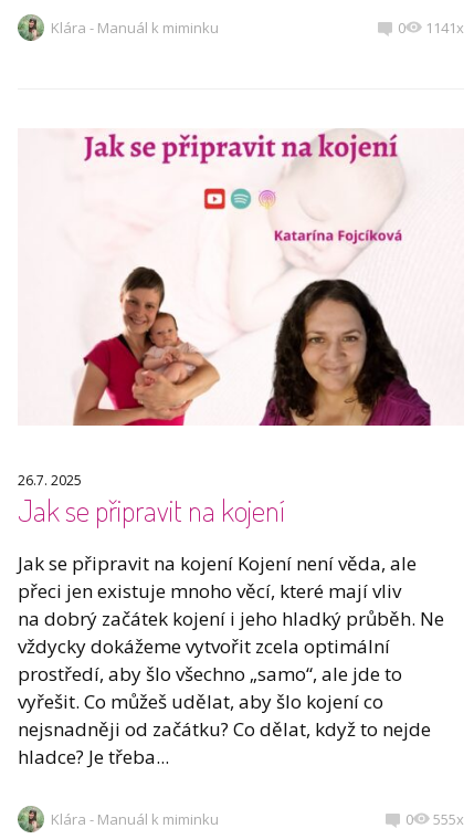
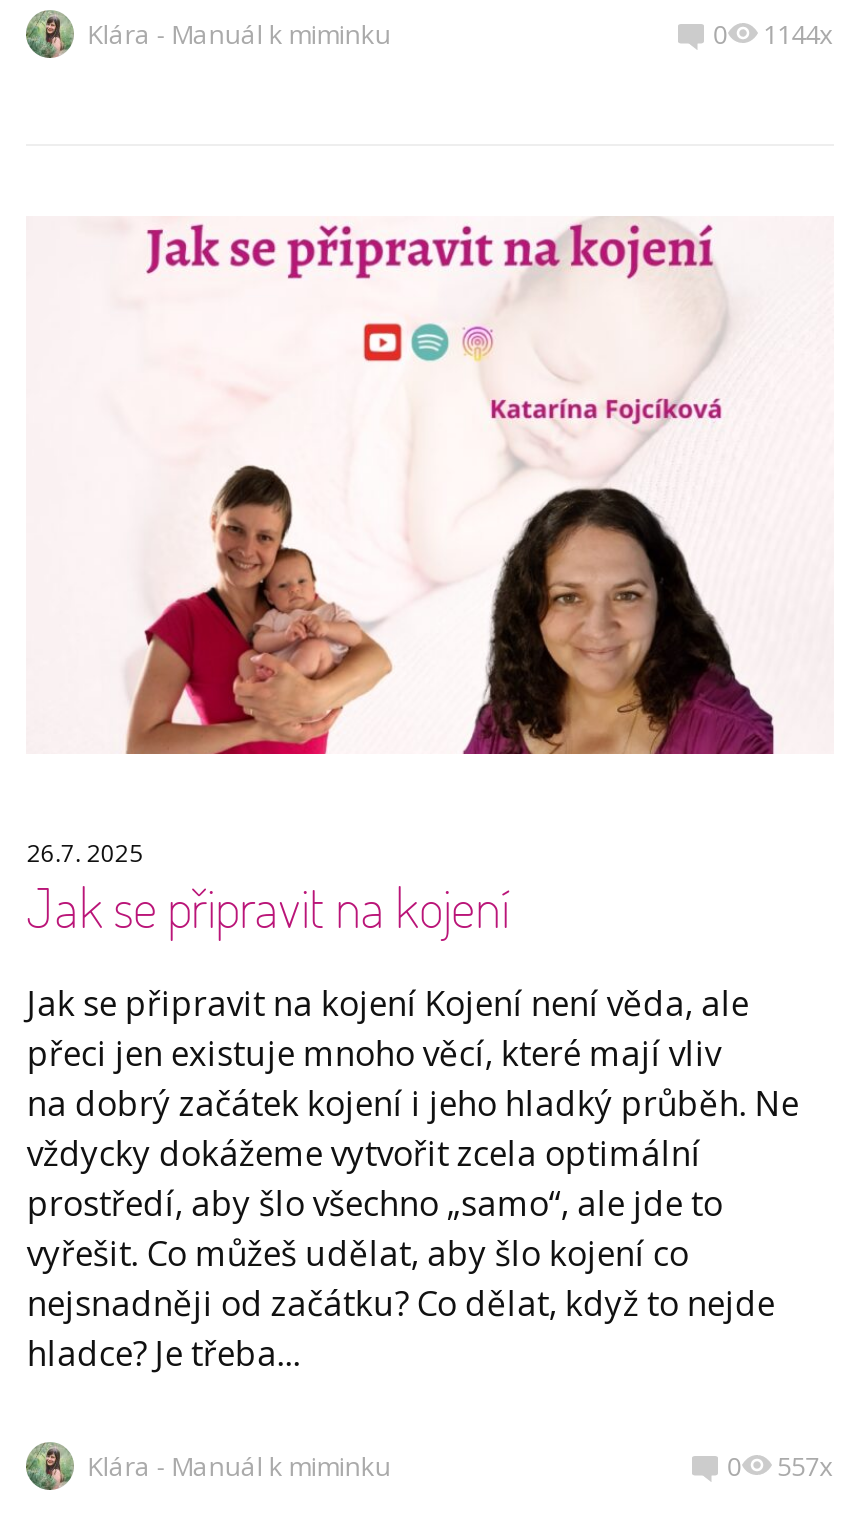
- 1141x
+ 1144x

- 555x
+ 557x
